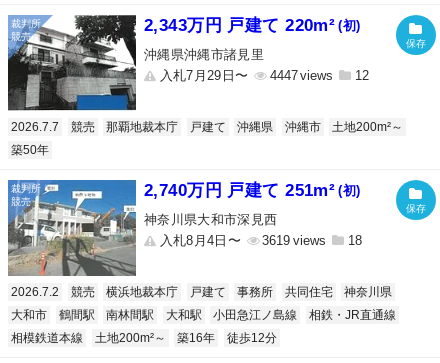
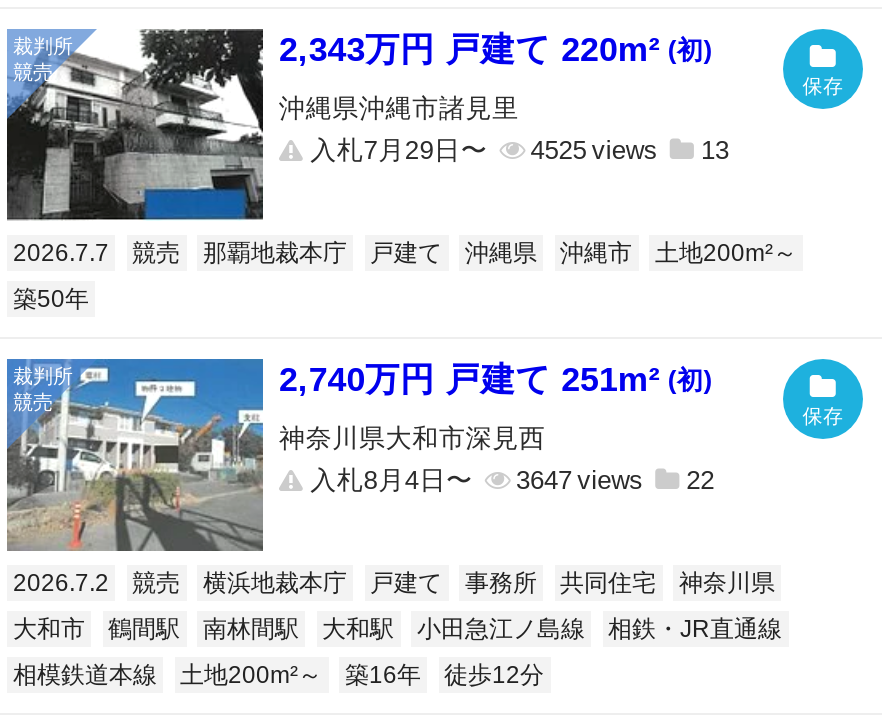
- 入札7月29日〜 4447
+ 入札7月29日〜 4525

- 12
+ 13

- 入札8月4日〜 3619
+ 入札8月4日〜 3647

- 18
+ 22
